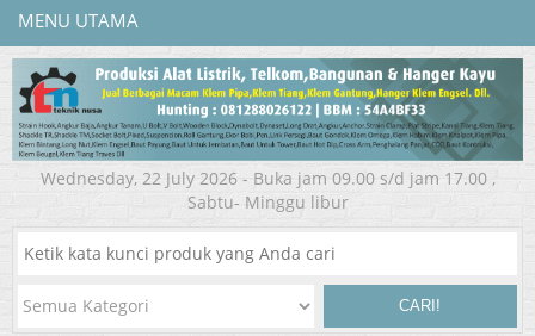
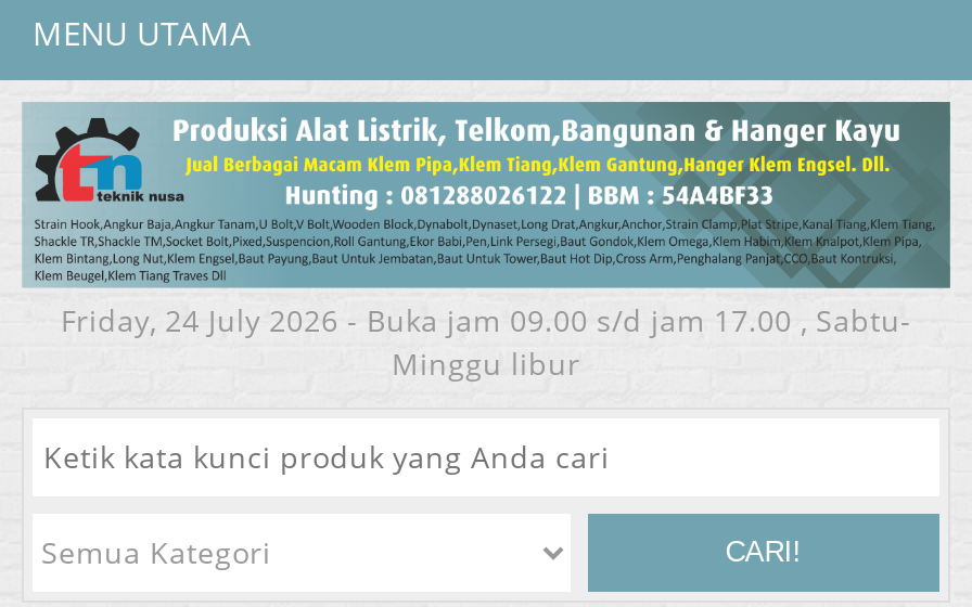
- Wednesday, 22 July 2026 - Buka jam 09.00 s/d jam 17.00 ,
- Sabtu- Minggu libur
+ Friday, 24 July 2026 - Buka jam 09.00 s/d jam 17.00 , Sabtu-
+ Minggu libur
